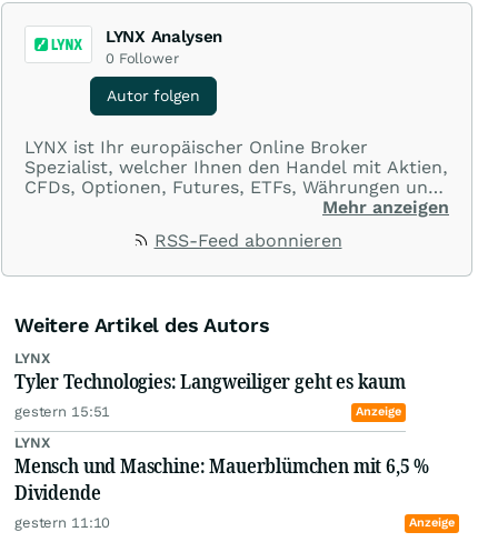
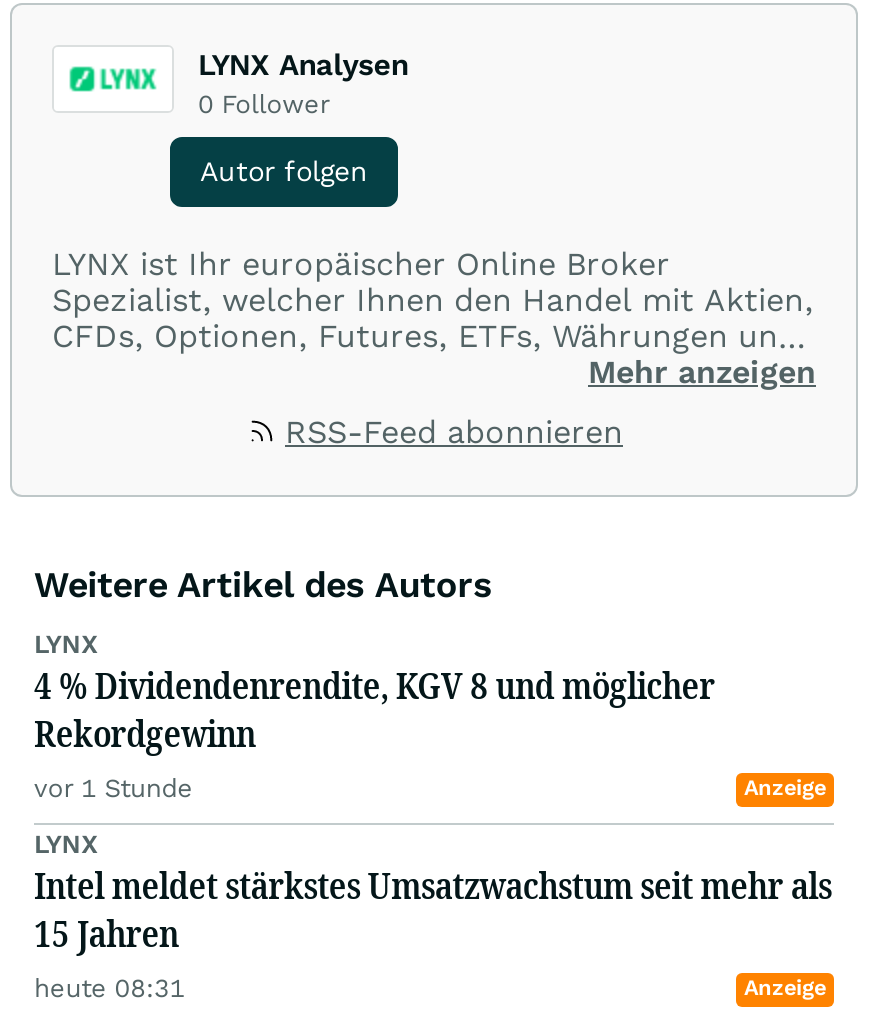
- Tyler Technologies: Langweiliger geht es kaum
- gestern 15:51
+ 4 % Dividendenrendite, KGV 8 und möglicher
+ Rekordgewinn
+ vor 1 Stunde

- Mensch und Maschine: Mauerblümchen mit 6,5 %
- Dividende
- gestern 11:10
+ Intel meldet stärkstes Umsatzwachstum seit mehr als
+ 15 Jahren
+ heute 08:31
